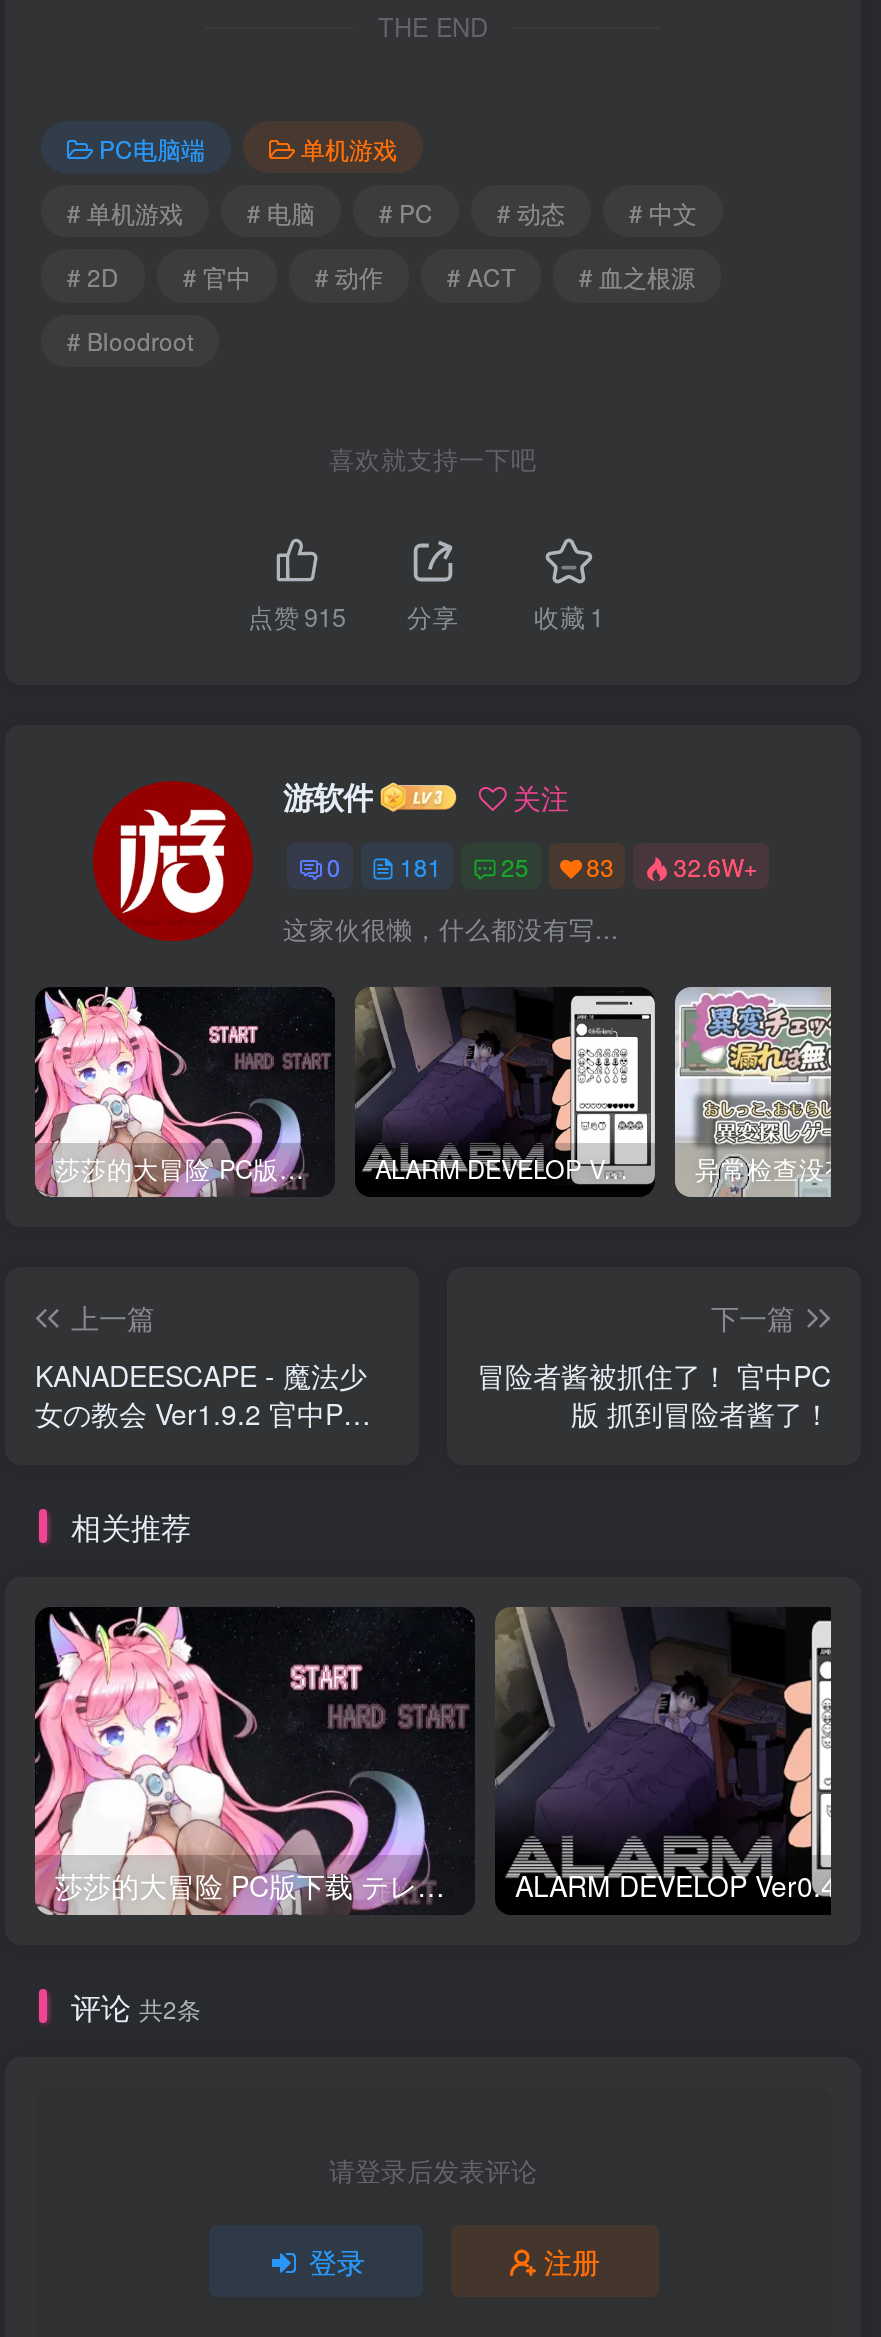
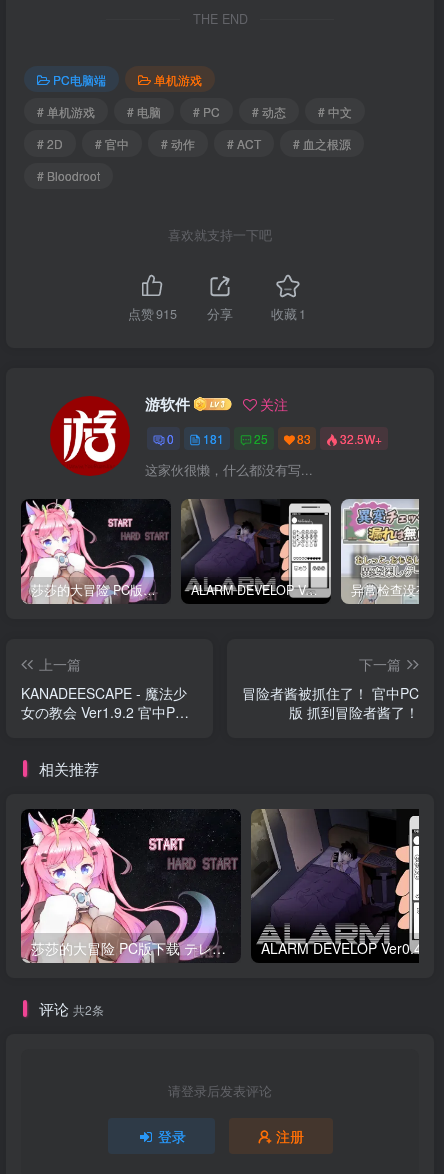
- 0 181 25 83 32.6W+
+ 0 181 25 83 32.5W+
